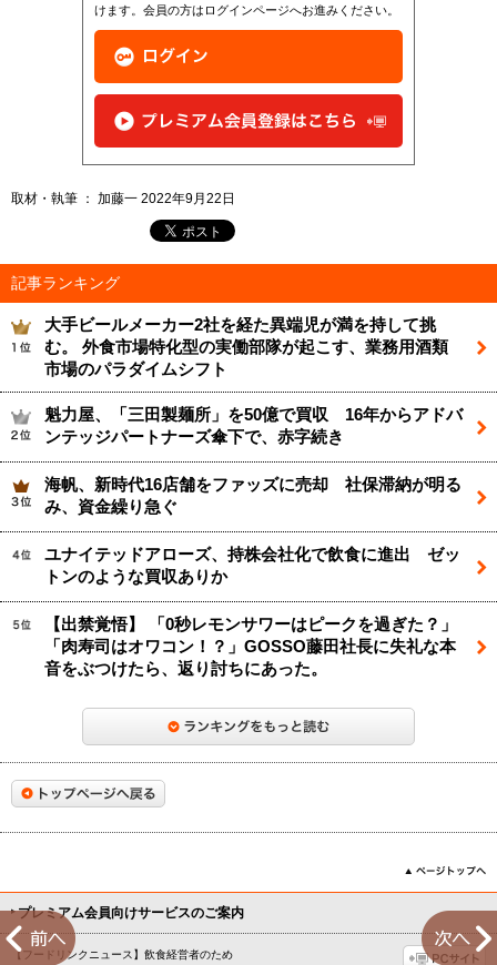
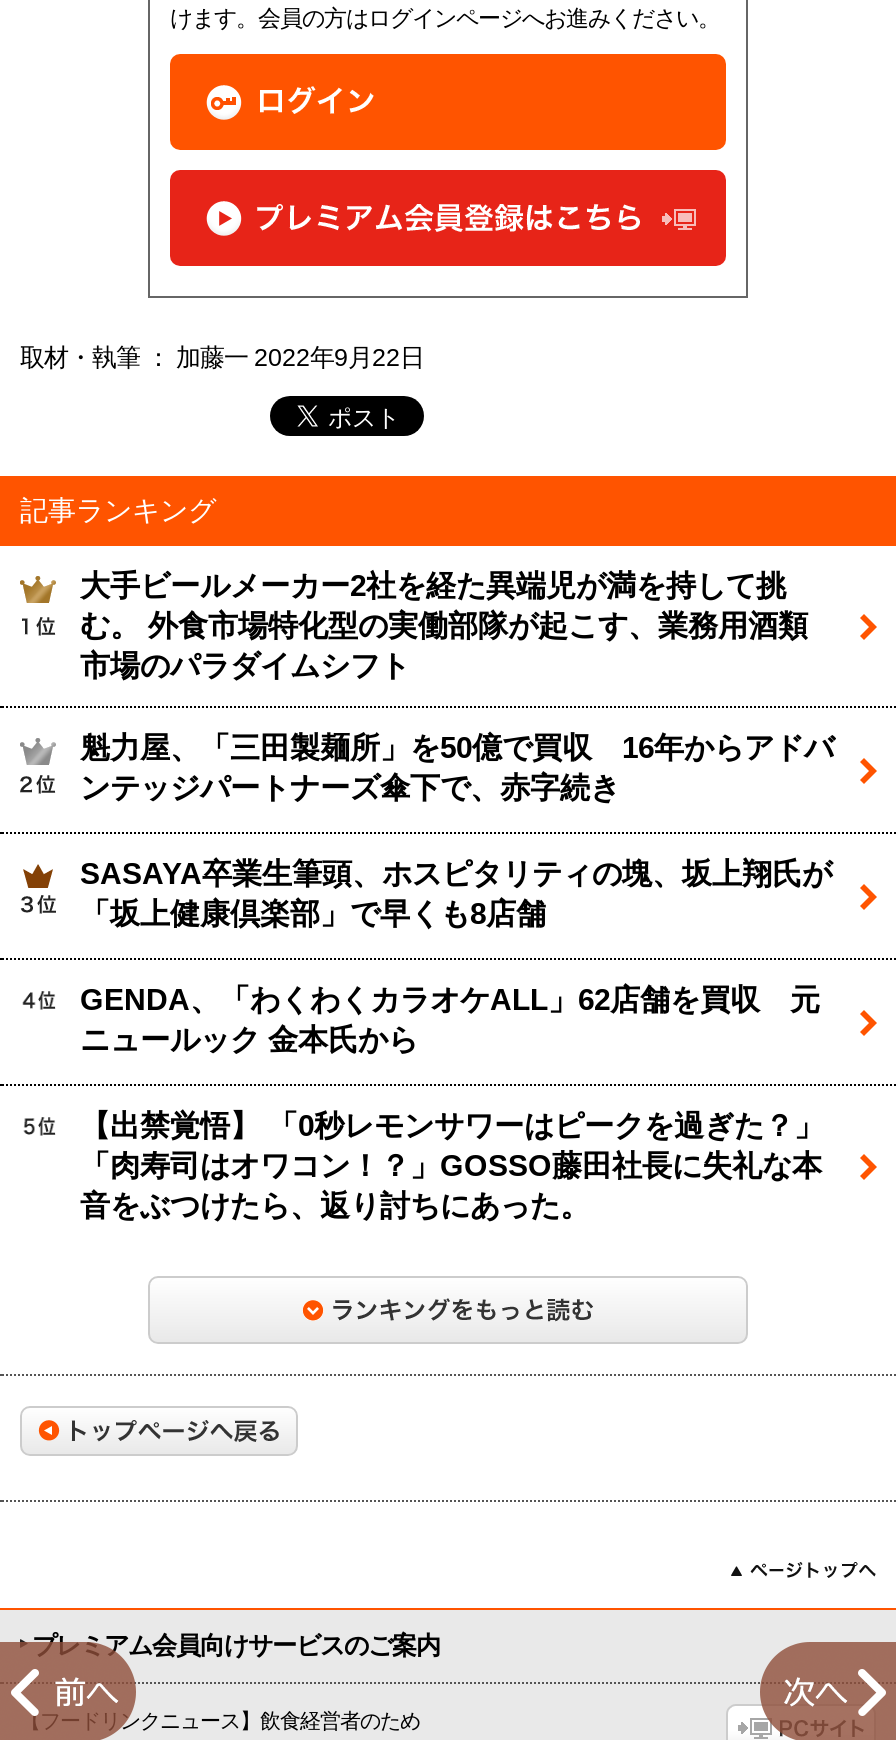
- 海帆、新時代16店舗をファッズに売却 社保滞納が明る
- み、資金繰り急ぐ
+ SASAYA卒業生筆頭、ホスピタリティの塊、坂上翔氏が
+ 「坂上健康倶楽部」で早くも8店舗

- ユナイテッドアローズ、持株会社化で飲食に進出 ゼッ
- トンのような買収ありか
+ GENDA、「わくわくカラオケALL」62店舗を買収 元
+ ニュールック 金本氏から
